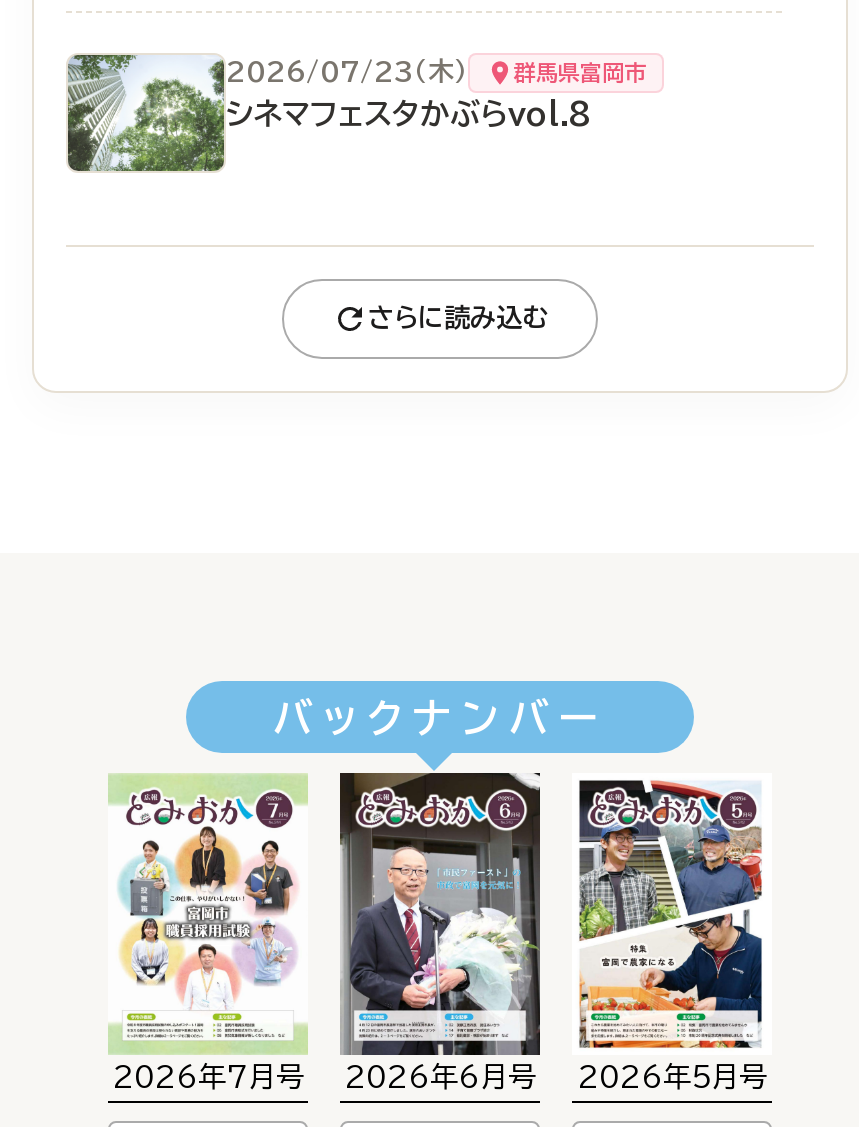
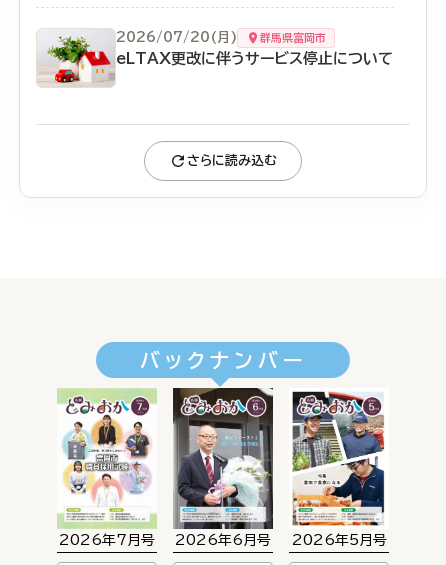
- [image]
- 2026/07/23(木)
+ [image]
+ 2026/07/20(月)

- シネマフェスタかぶらvol.8
+ eLTAX更改に伴うサービス停止について
